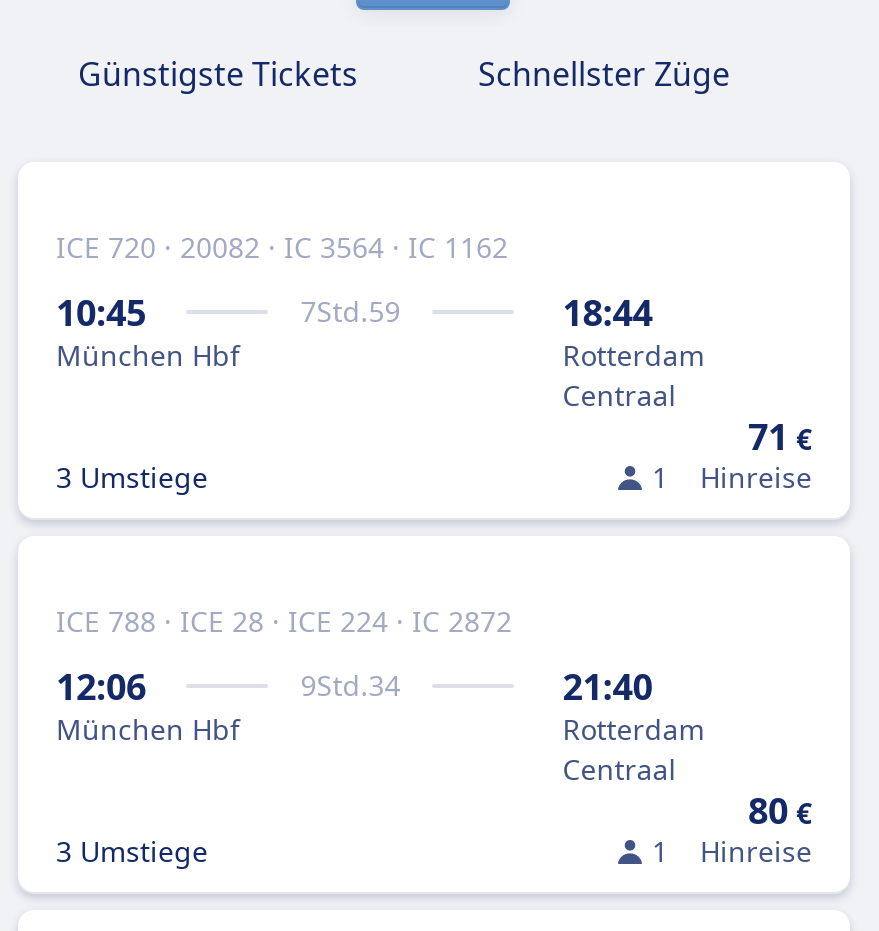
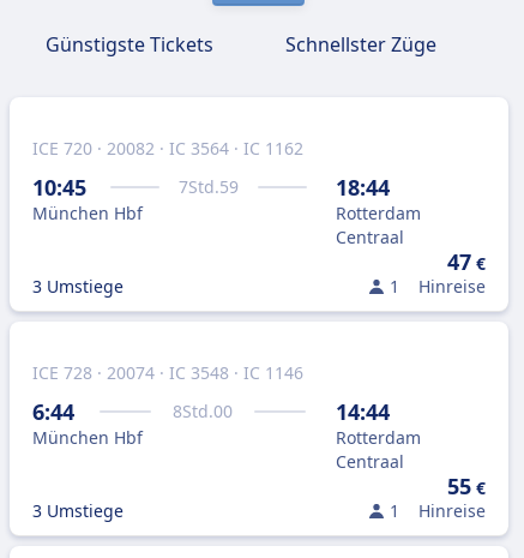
- 71 €
+ 47 €

- ICE 788 · ICE 28 · ICE 224 · IC 2872
+ ICE 728 · 20074 · IC 3548 · IC 1146

- 12:06
- 9Std.34
+ 6:44
+ 8Std.00

- 21:40
+ 14:44

- 80 €
+ 55 €
